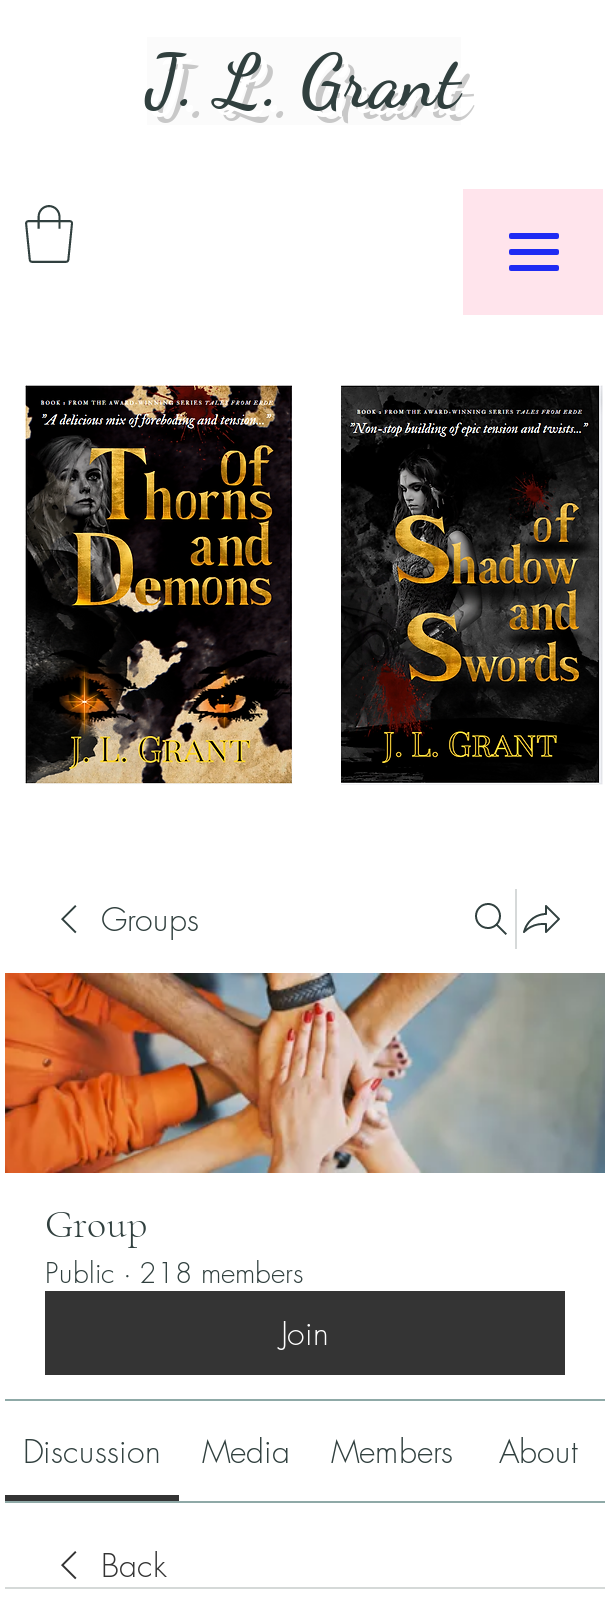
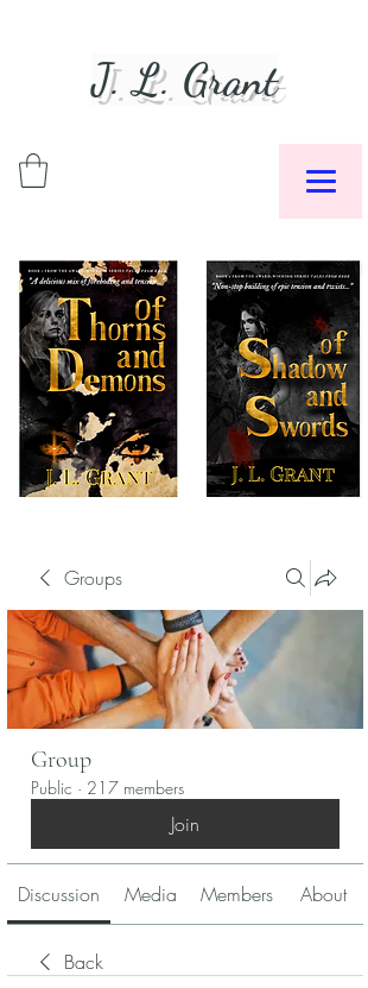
- Public · 218 members
+ Public · 217 members
